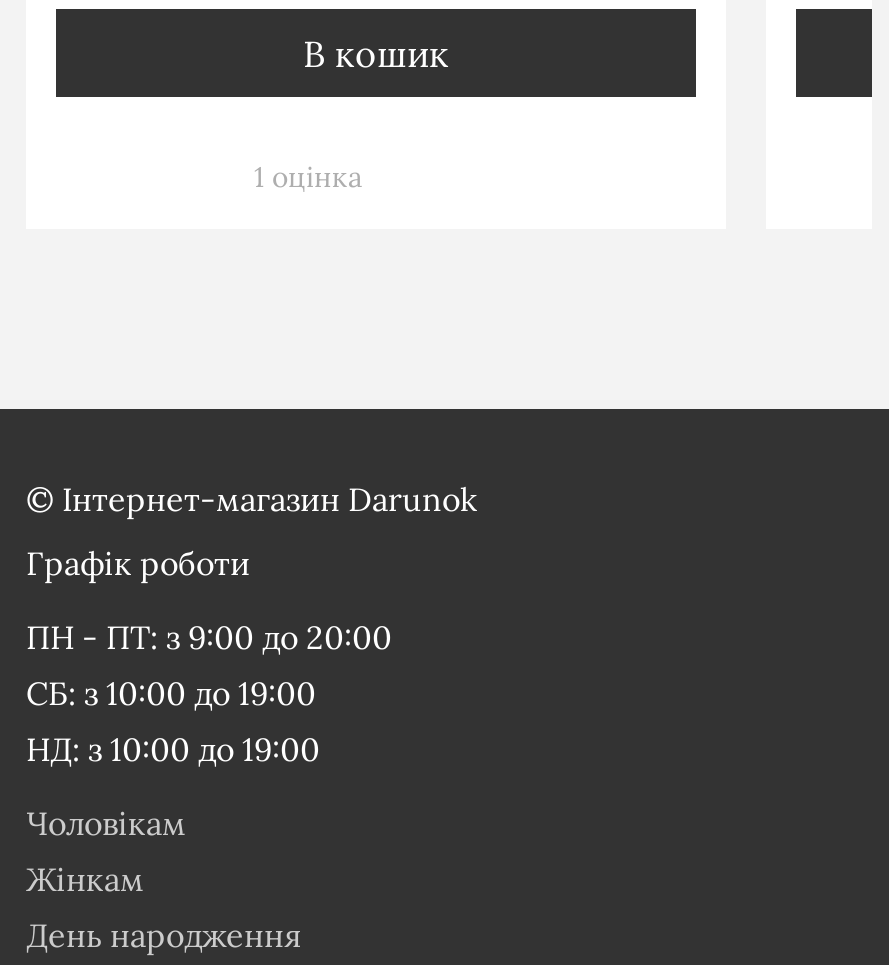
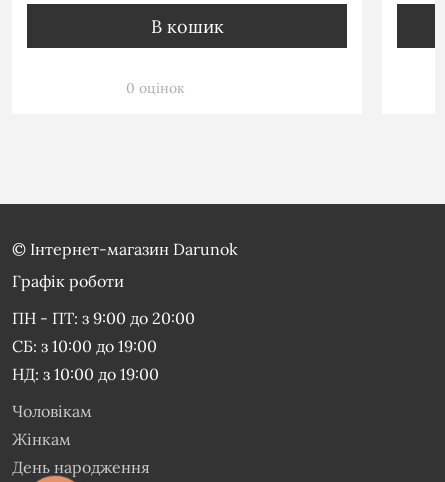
- 1 оцінка
+ 0 оцінок
